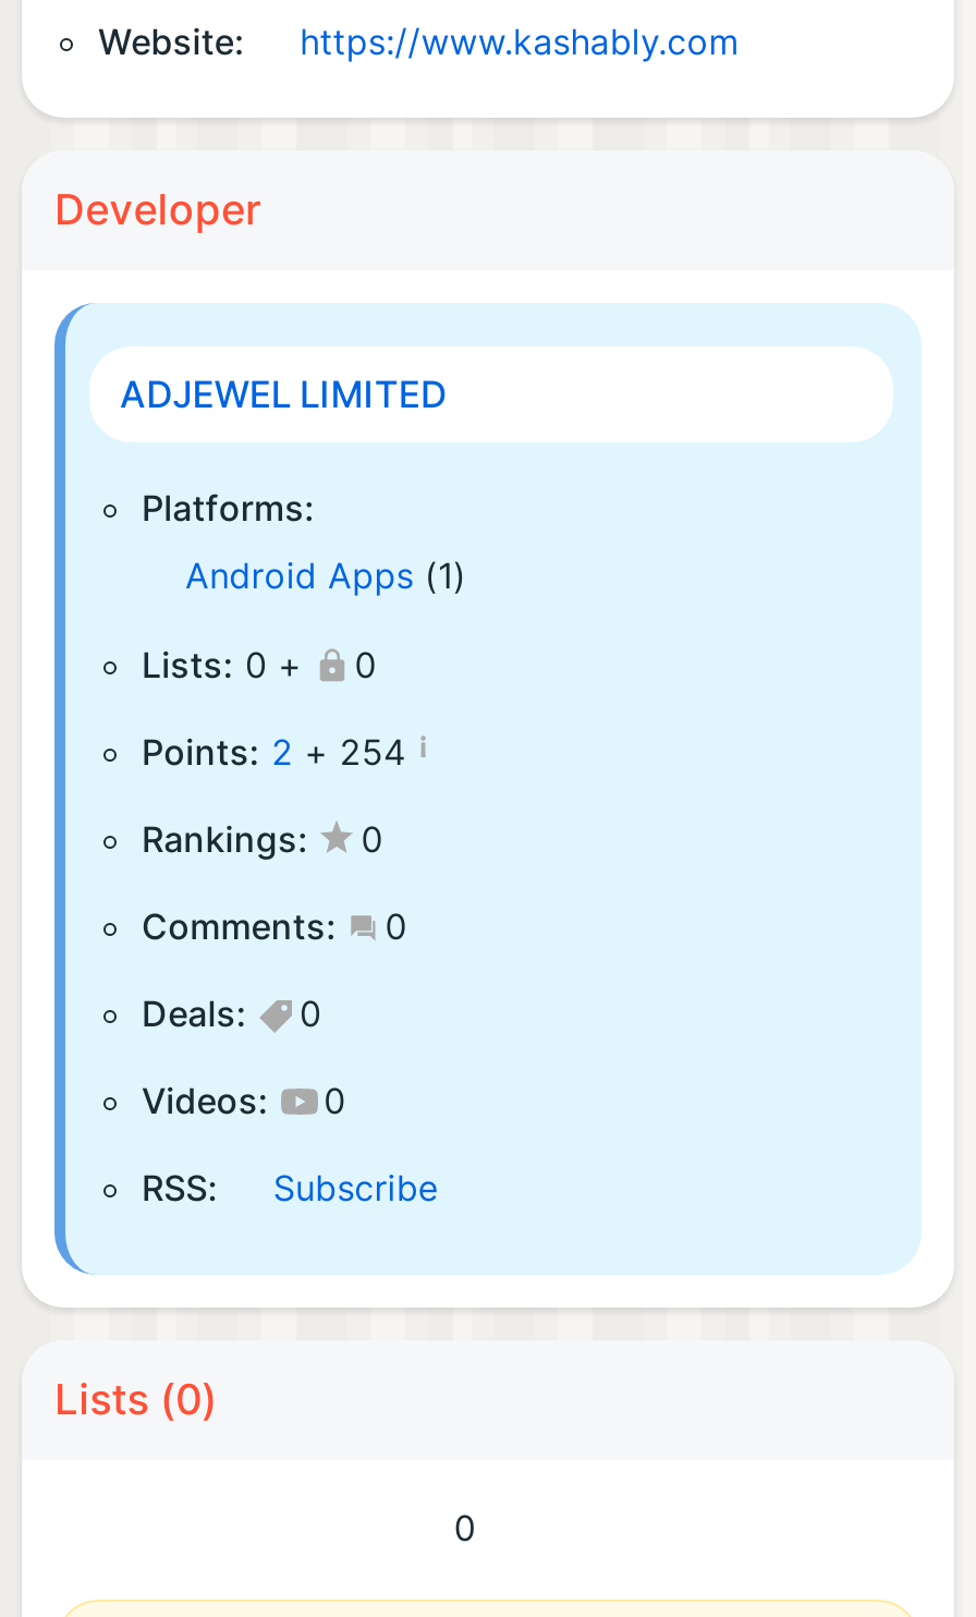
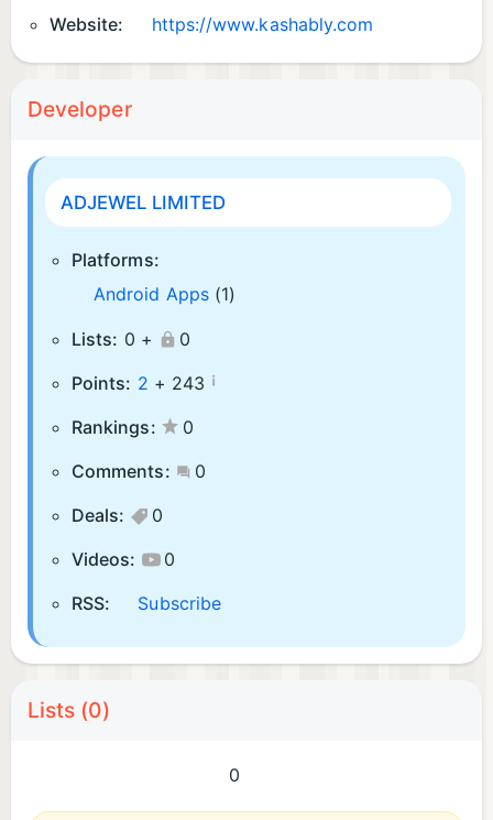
- Points: 2 + 254 ¡
+ Points: 2 + 243 ¡
